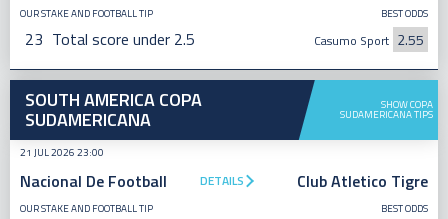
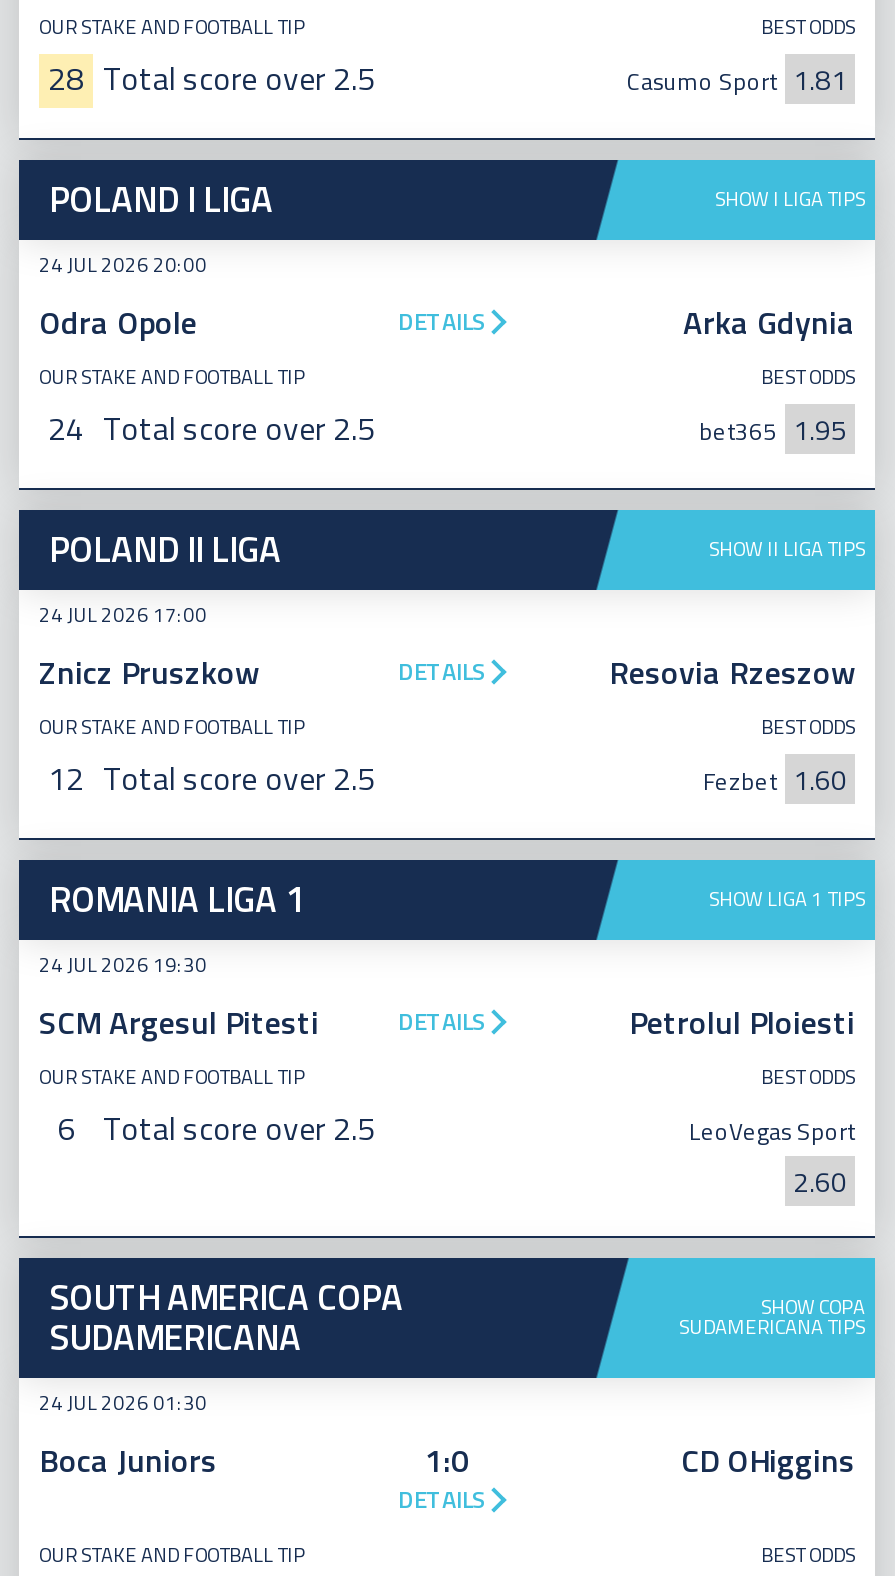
- 23 Total score under 2.5
- Casumo Sport 2.55
+ 28 Total score over 2.5
+ Casumo Sport 1.81
+ POLAND I LIGA
+ SHOW I LIGA TIPS
+ 24 JUL 2026 20:00
+ Odra Opole
+ DETAILS
+ Arka Gdynia
+ OUR STAKE AND FOOTBALL TIP
+ BEST ODDS
+ 24 Total score over 2.5
+ bet365 1.95
+ POLAND II LIGA
+ SHOW II LIGA TIPS
+ 24 JUL 2026 17:00
+ Znicz Pruszkow
+ DETAILS
+ Resovia Rzeszow
+ OUR STAKE AND FOOTBALL TIP
+ BEST ODDS
+ 12 Total score over 2.5
+ Fezbet 1.60
+ ROMANIA LIGA 1
+ SHOW LIGA 1 TIPS
+ 24 JUL 2026 19:30
+ SCM Argesul Pitesti
+ DETAILS
+ Petrolul Ploiesti
+ OUR STAKE AND FOOTBALL TIP
+ BEST ODDS
+ 6 Total score over 2.5
+ LeoVegas Sport
+ 2.60

- 21 JUL 2026 23:00
- Nacional De Football
+ 24 JUL 2026 01:30
+ Boca Juniors
+ 1:0

- Club Atletico Tigre
+ CD OHiggins
